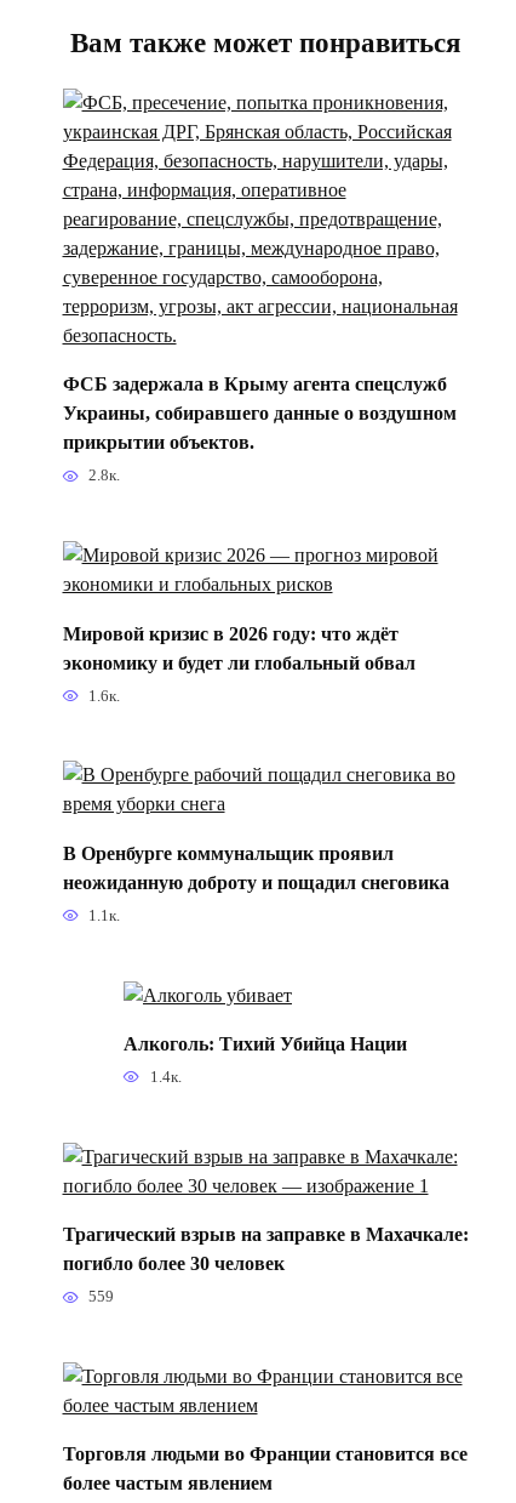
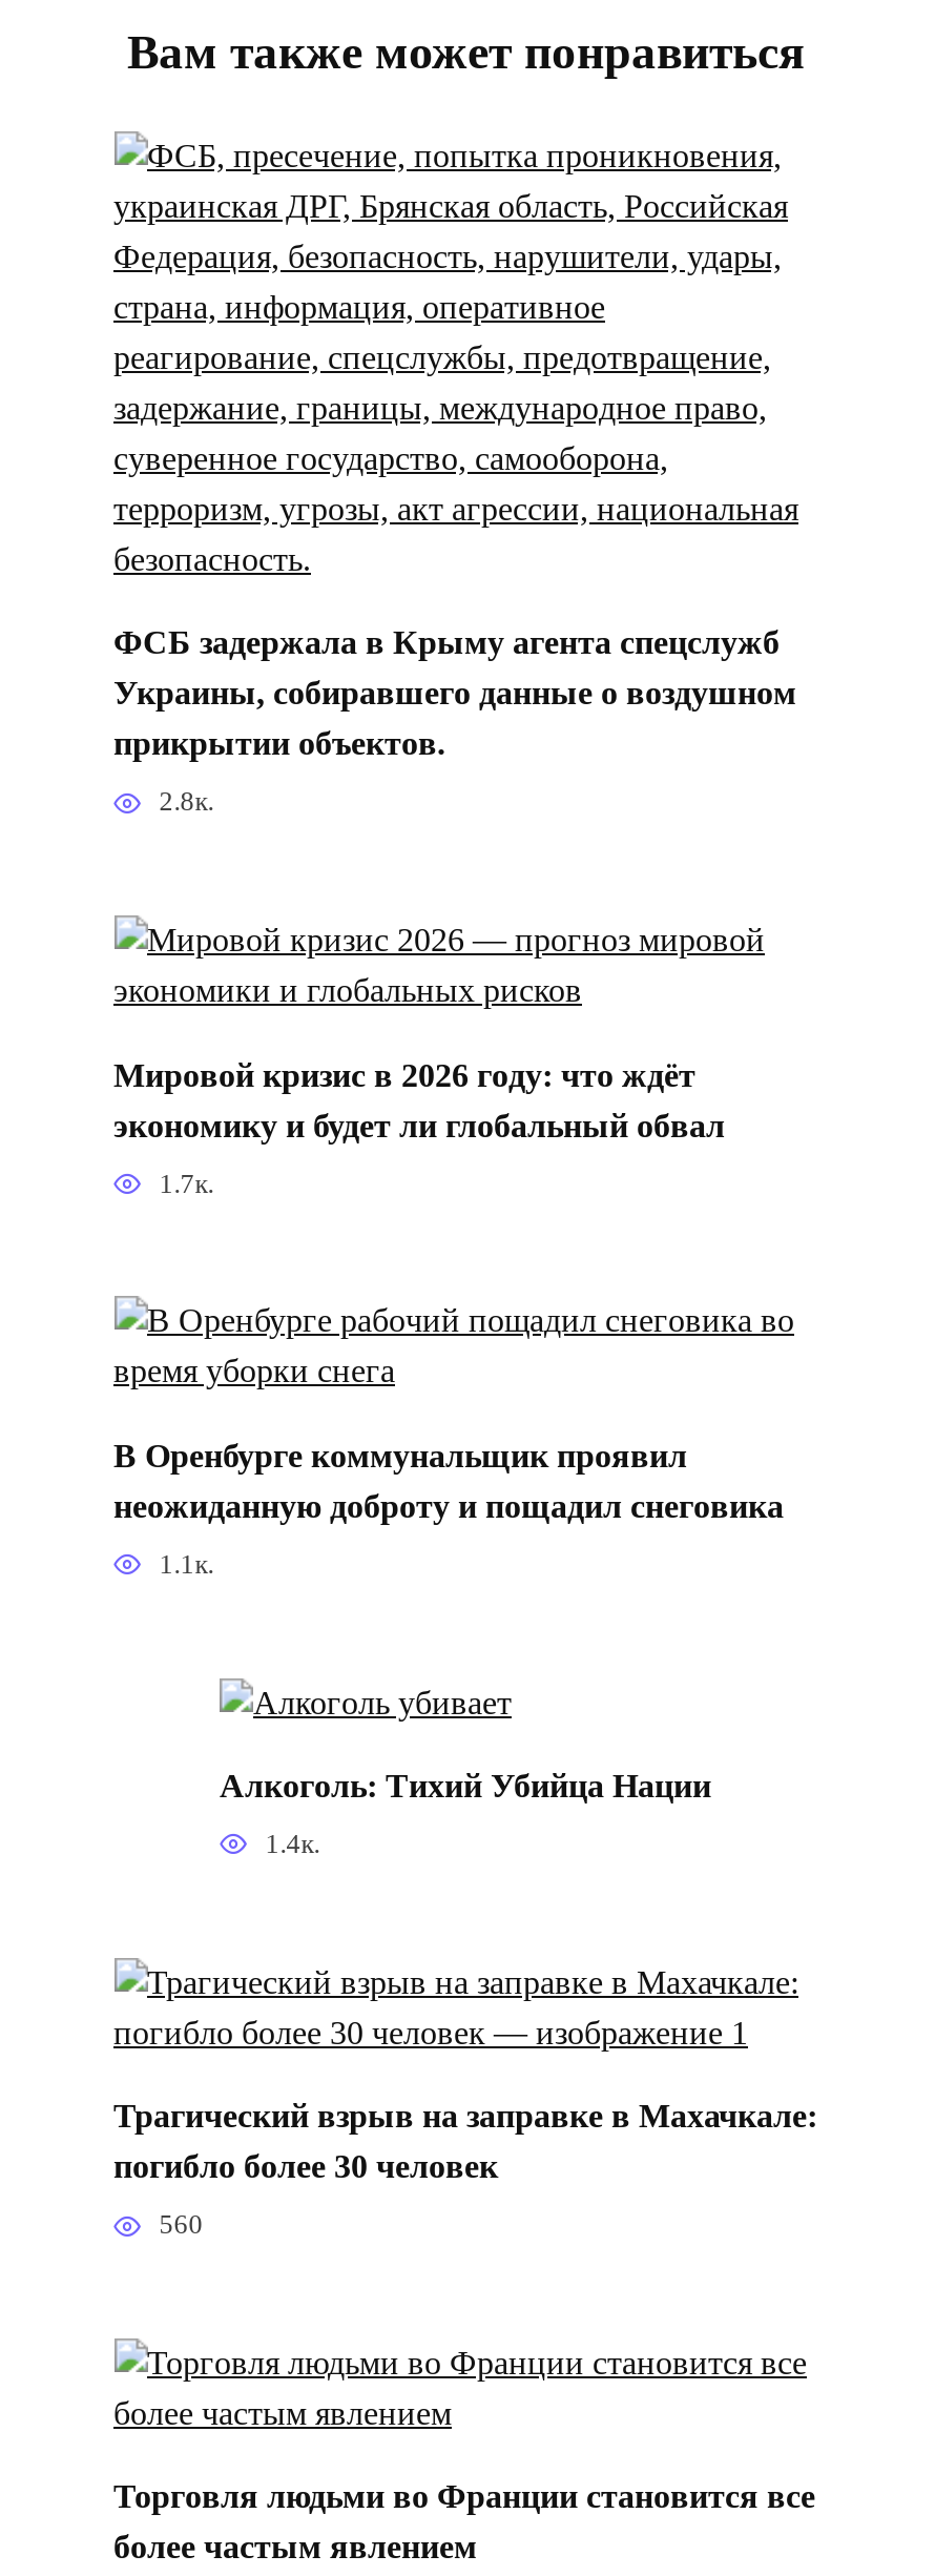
- 1.6к.
+ 1.7к.

- 559
+ 560
